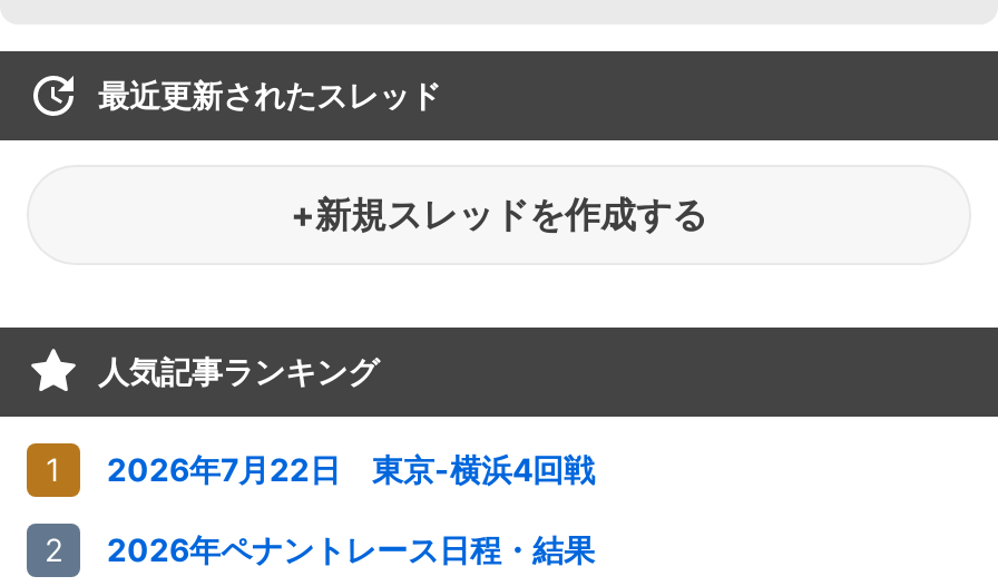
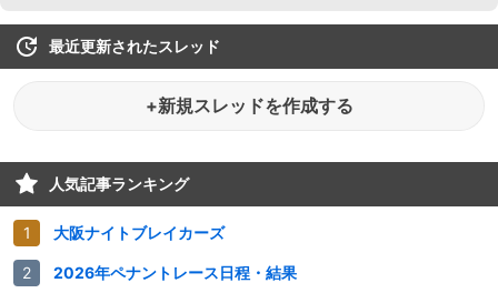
- 2026年7月22日 東京-横浜4回戦
+ 大阪ナイトブレイカーズ
